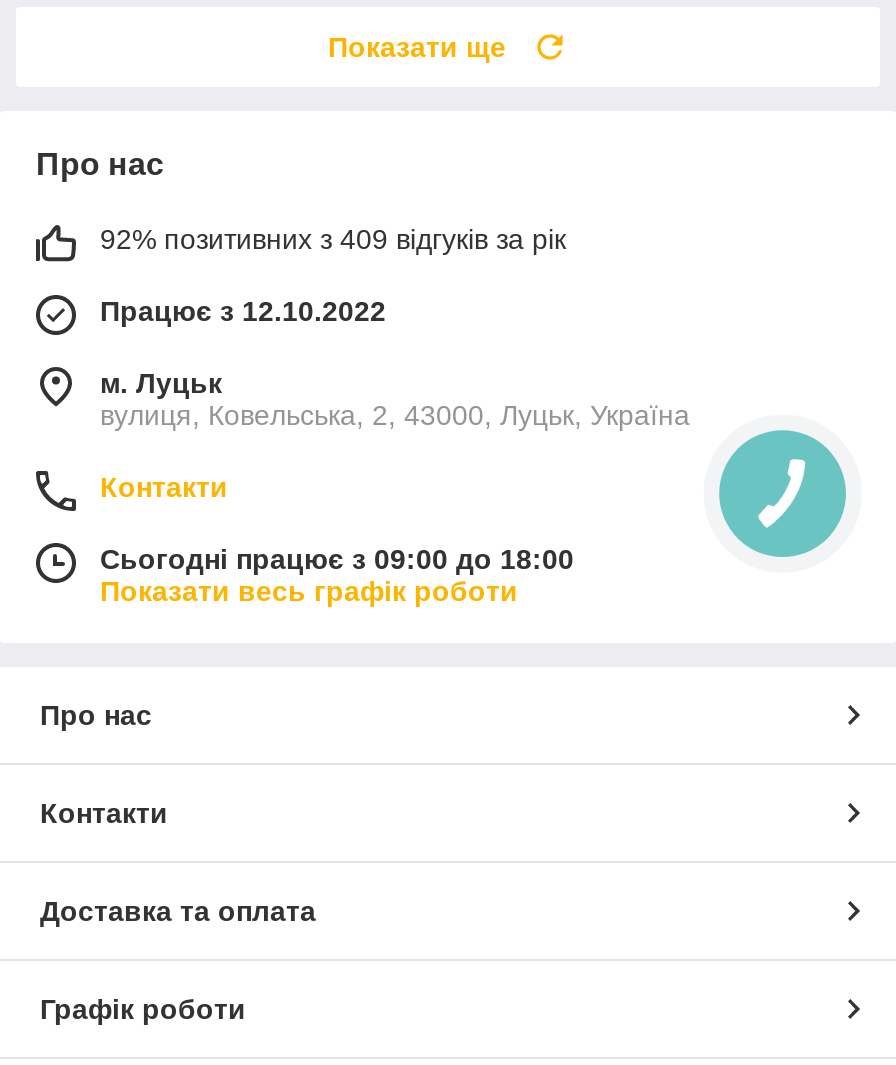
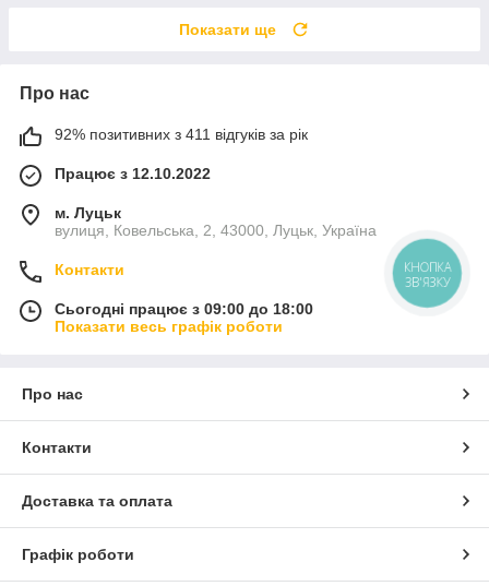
- 92% позитивних з 409 відгуків за рік
+ 92% позитивних з 411 відгуків за рік

+ КНОПКА
+ ЗВ'ЯЗКУ
